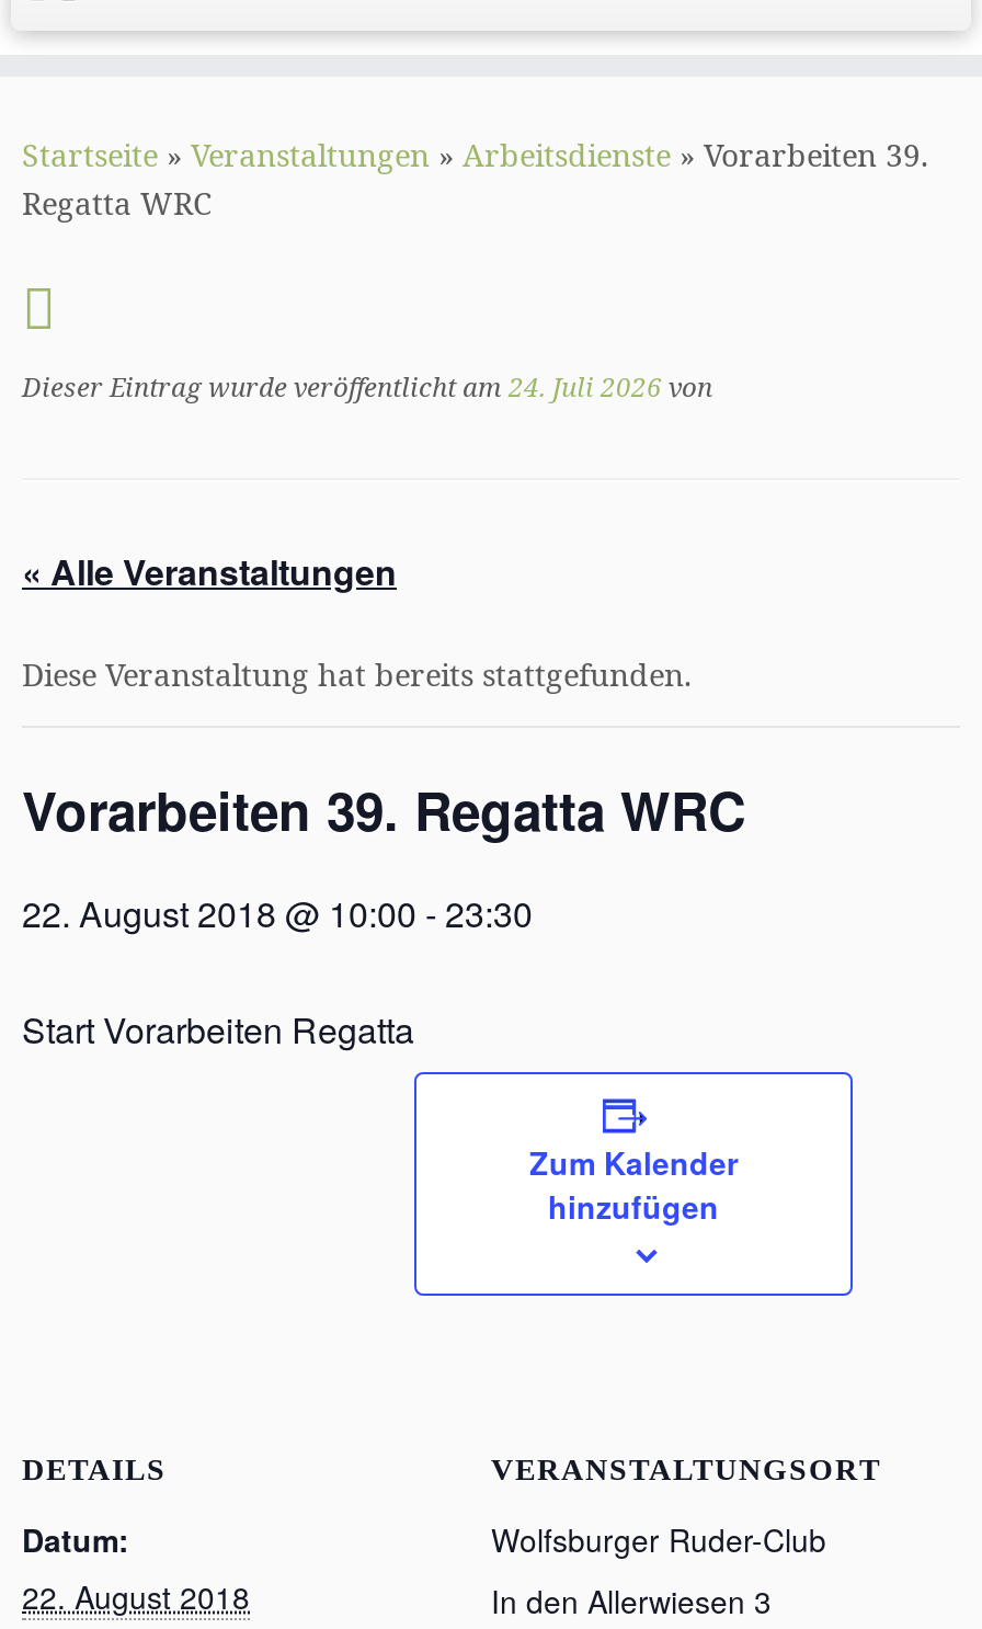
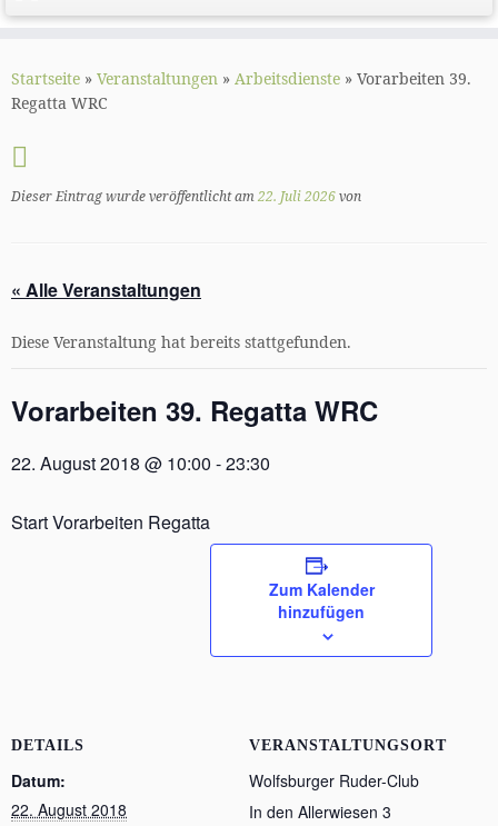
- Dieser Eintrag wurde veröffentlicht am 24. Juli 2026 von
+ Dieser Eintrag wurde veröffentlicht am 22. Juli 2026 von
